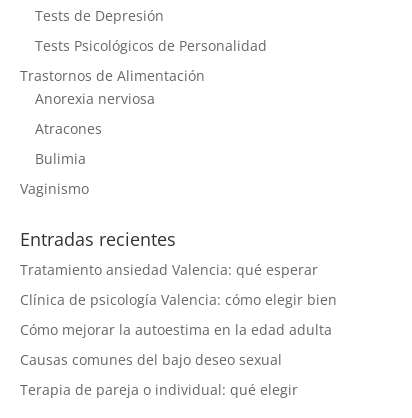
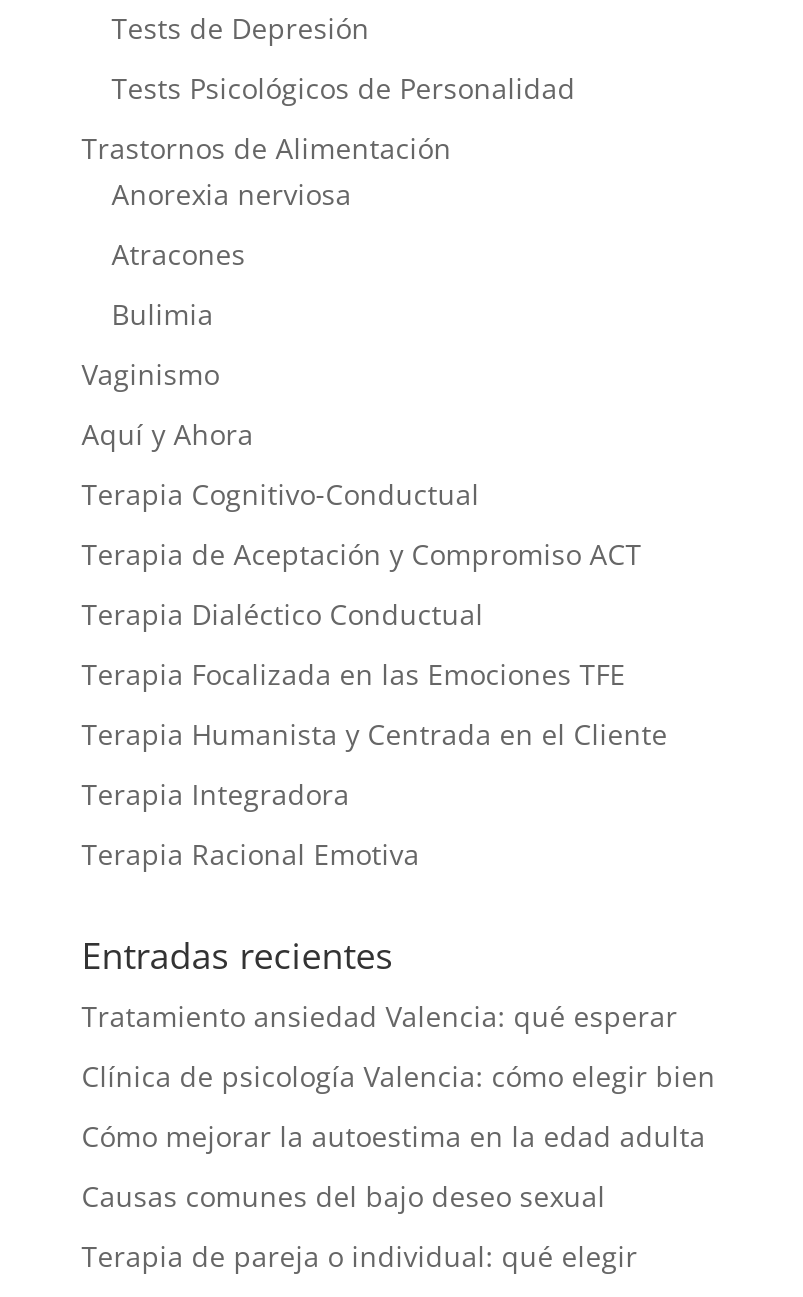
+ Aquí y Ahora
+ Terapia Cognitivo-Conductual
+ Terapia de Aceptación y Compromiso ACT
+ Terapia Dialéctico Conductual
+ Terapia Focalizada en las Emociones TFE
+ Terapia Humanista y Centrada en el Cliente
+ Terapia Integradora
+ Terapia Racional Emotiva
